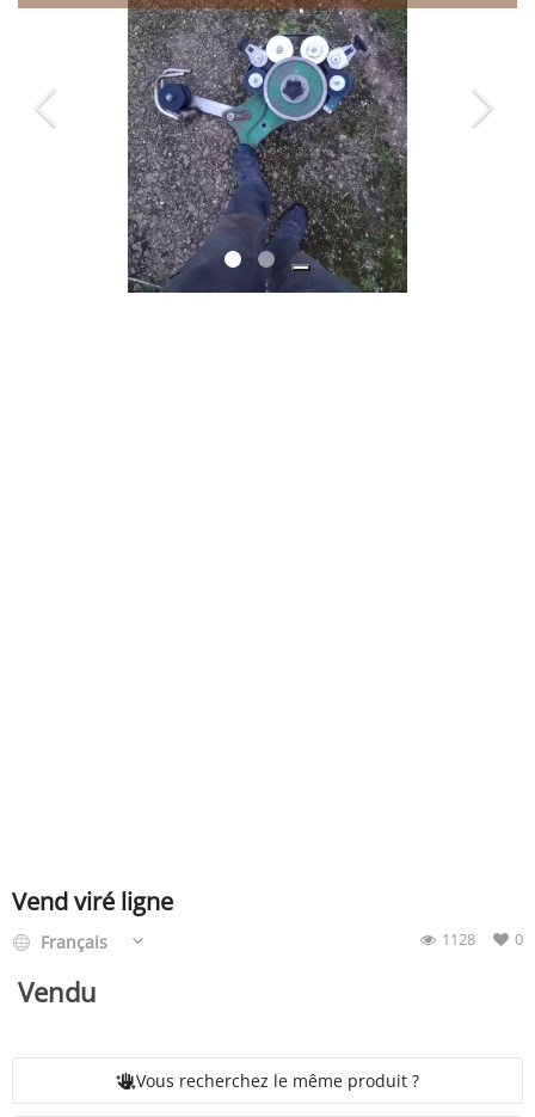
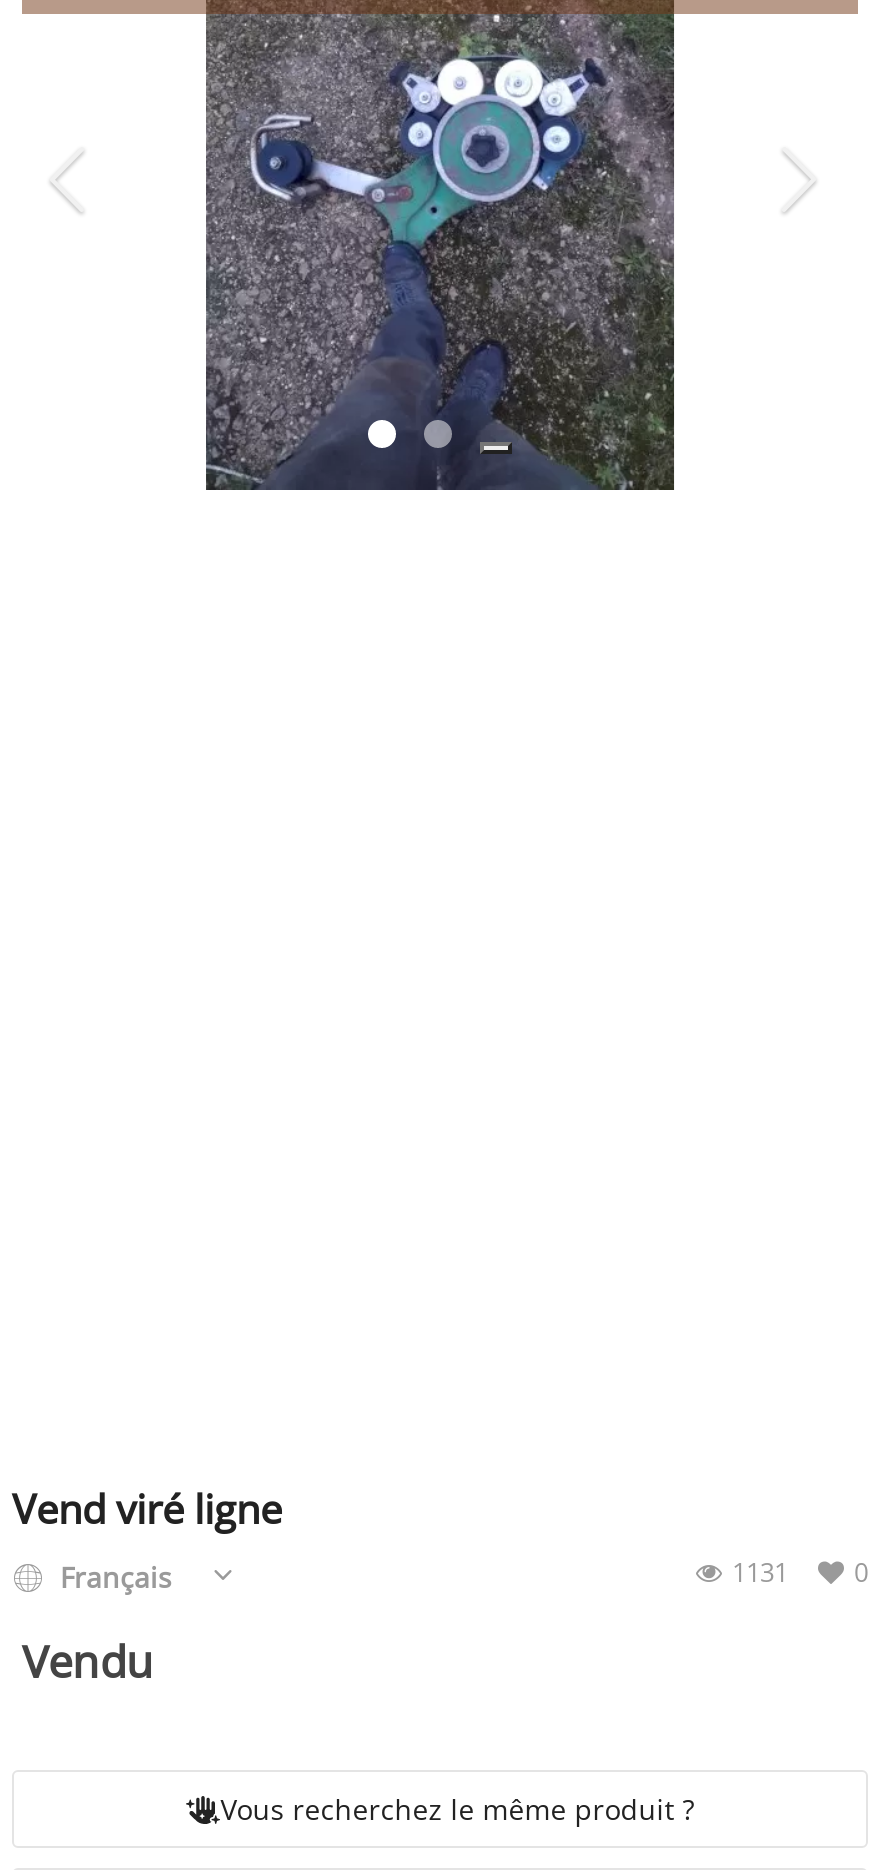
- 1128 0
+ 1131 0
